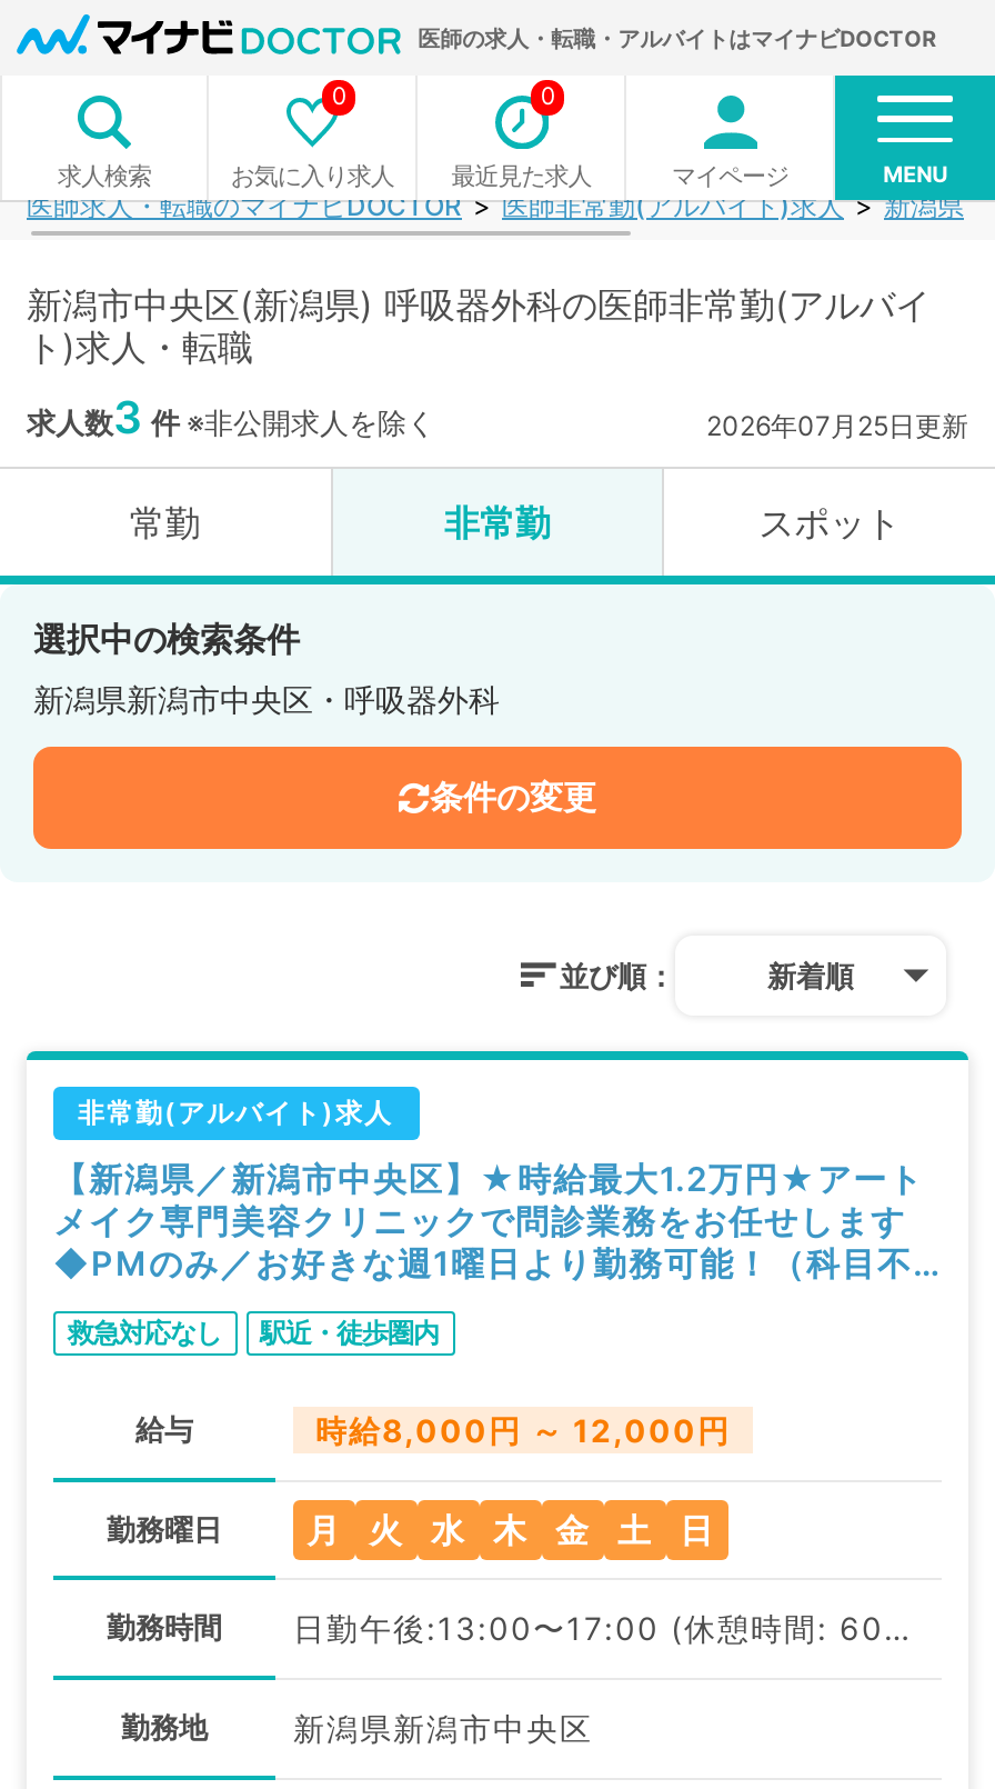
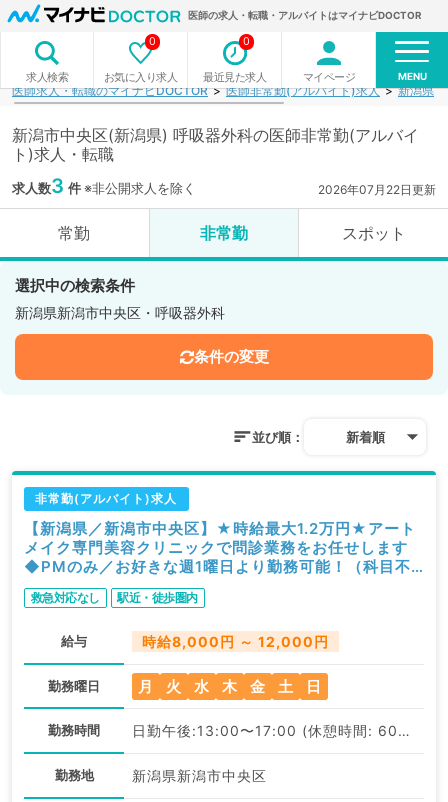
- 2026年07月25日更新
+ 2026年07月22日更新
